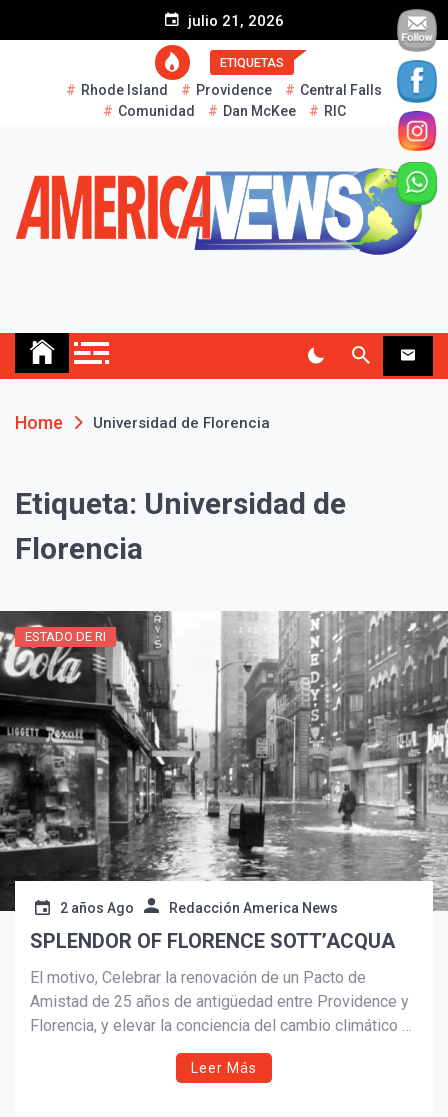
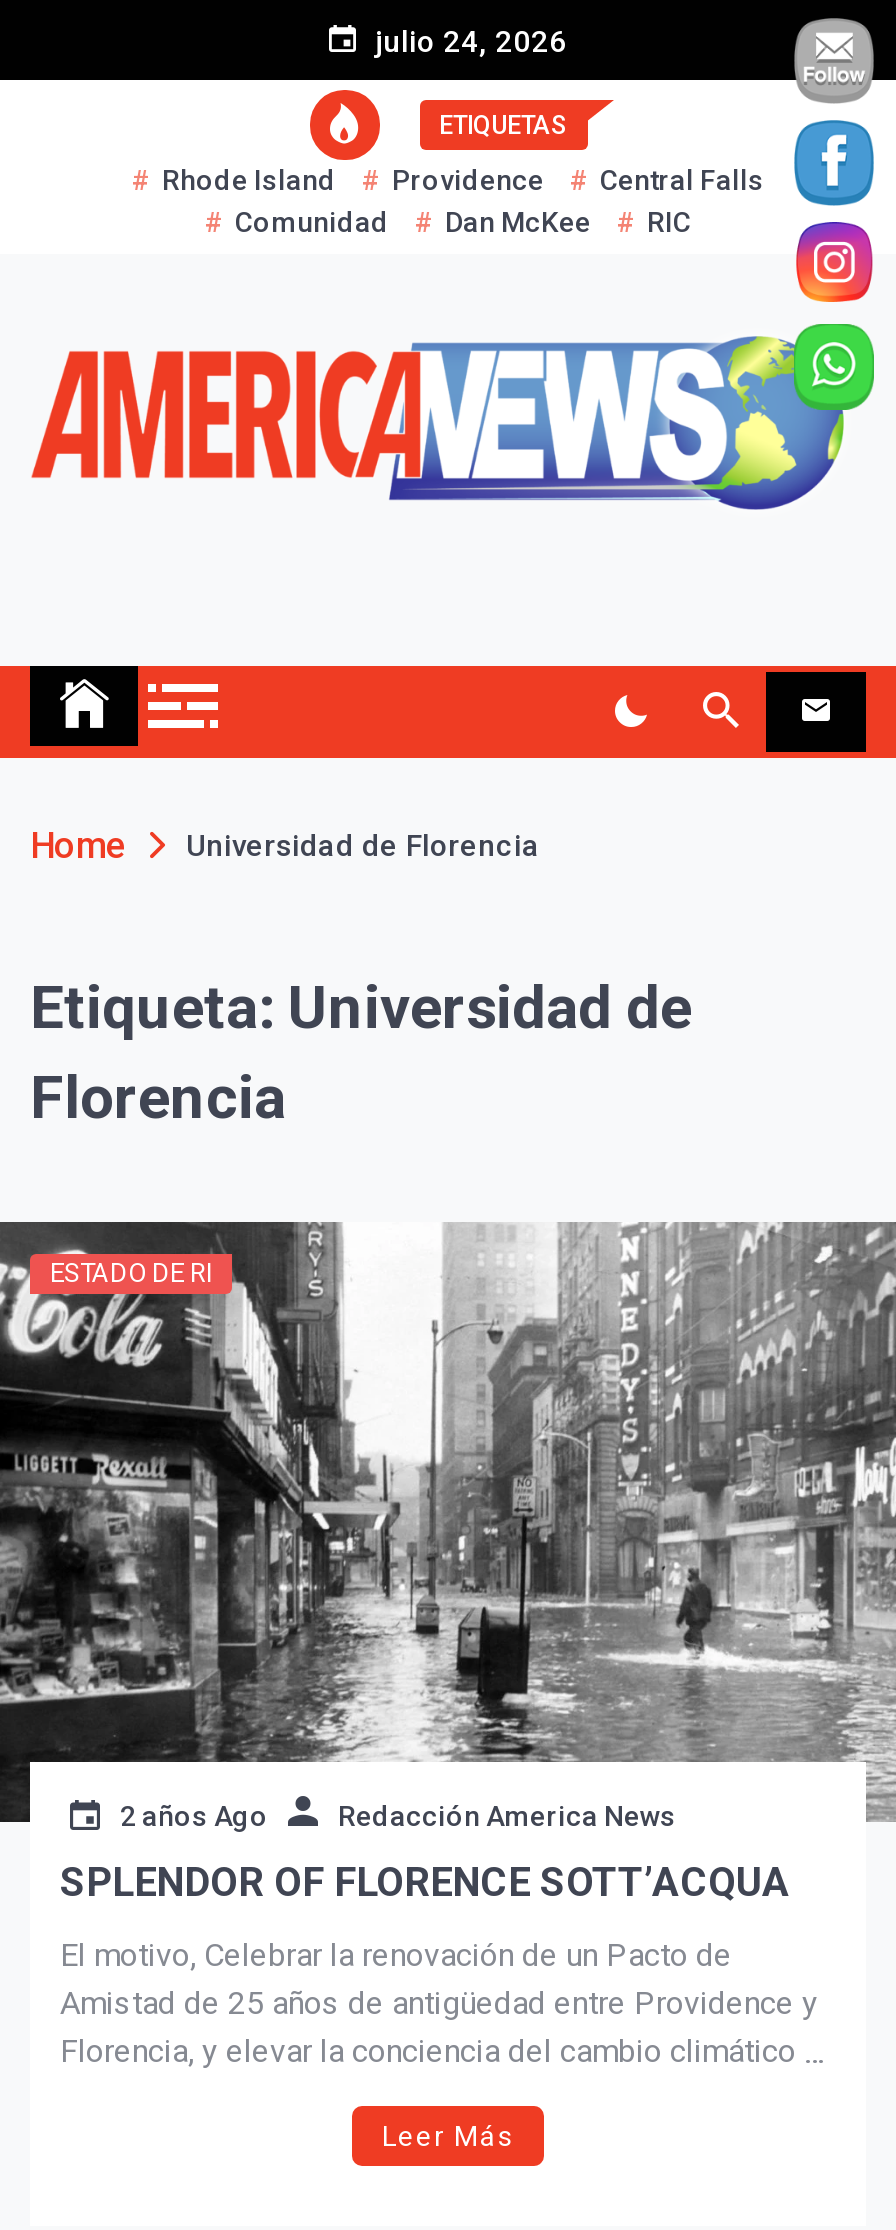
- julio 21, 2026
+ julio 24, 2026
